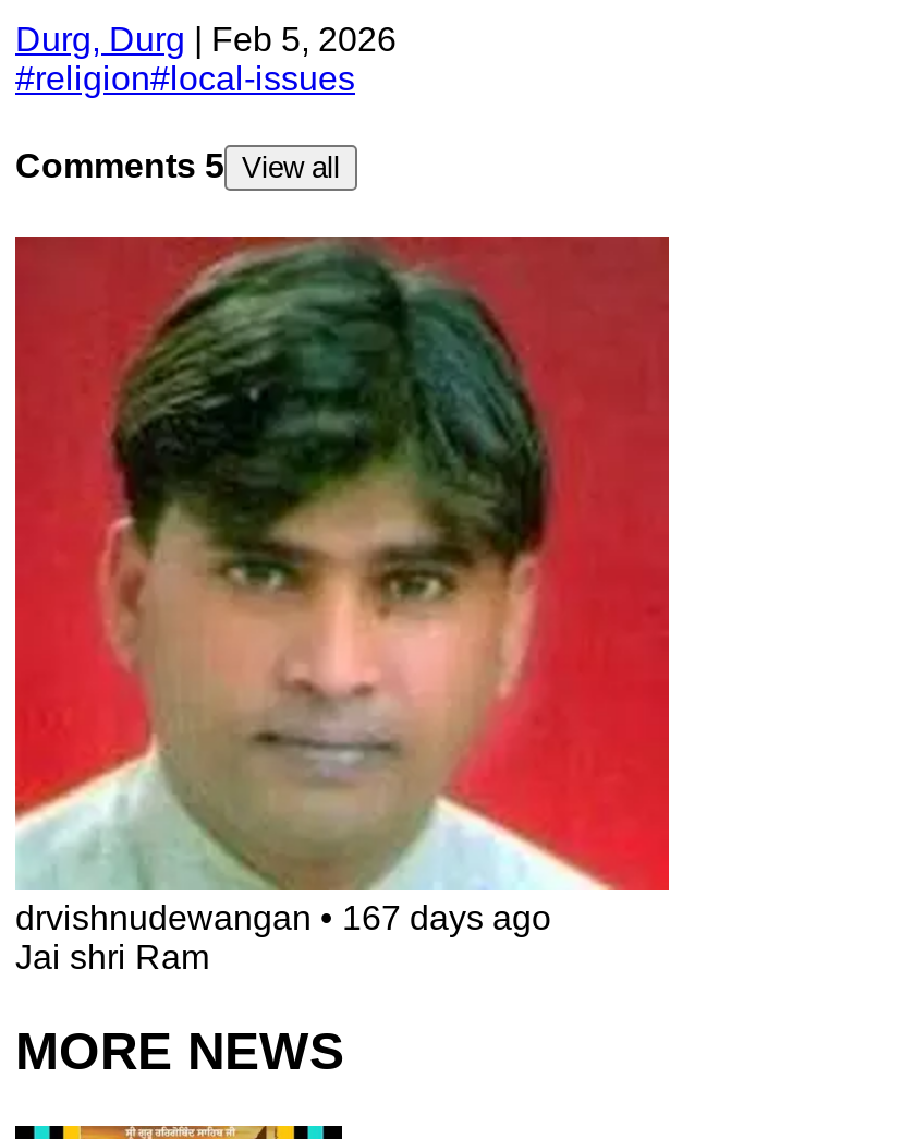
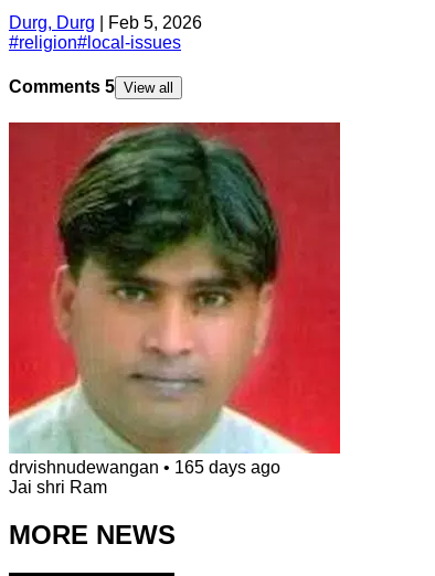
- drvishnudewangan • 167 days ago
+ drvishnudewangan • 165 days ago
